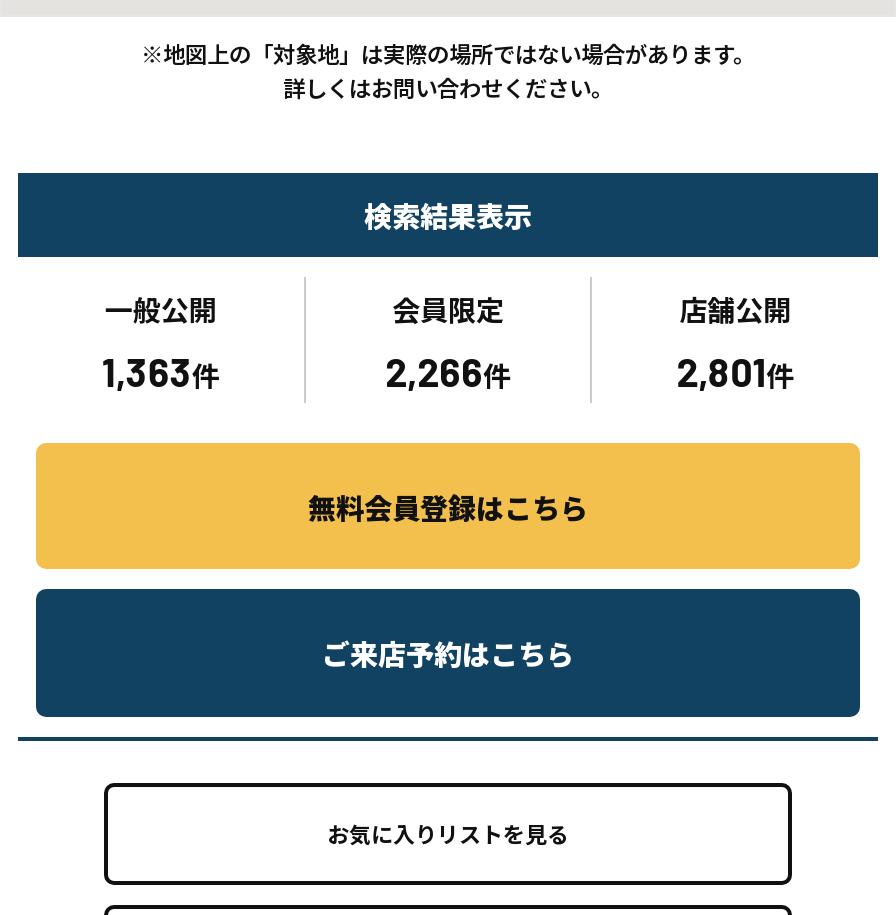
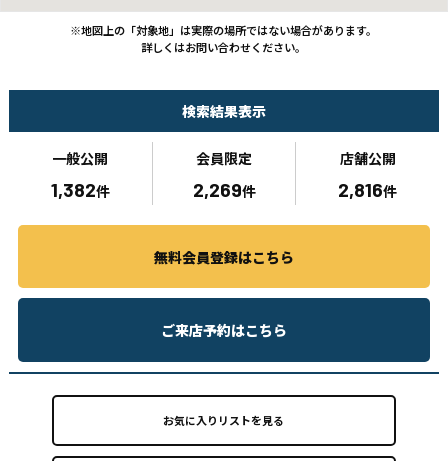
- 1,363件
+ 1,382件

- 2,266件
+ 2,269件

- 2,801件
+ 2,816件
